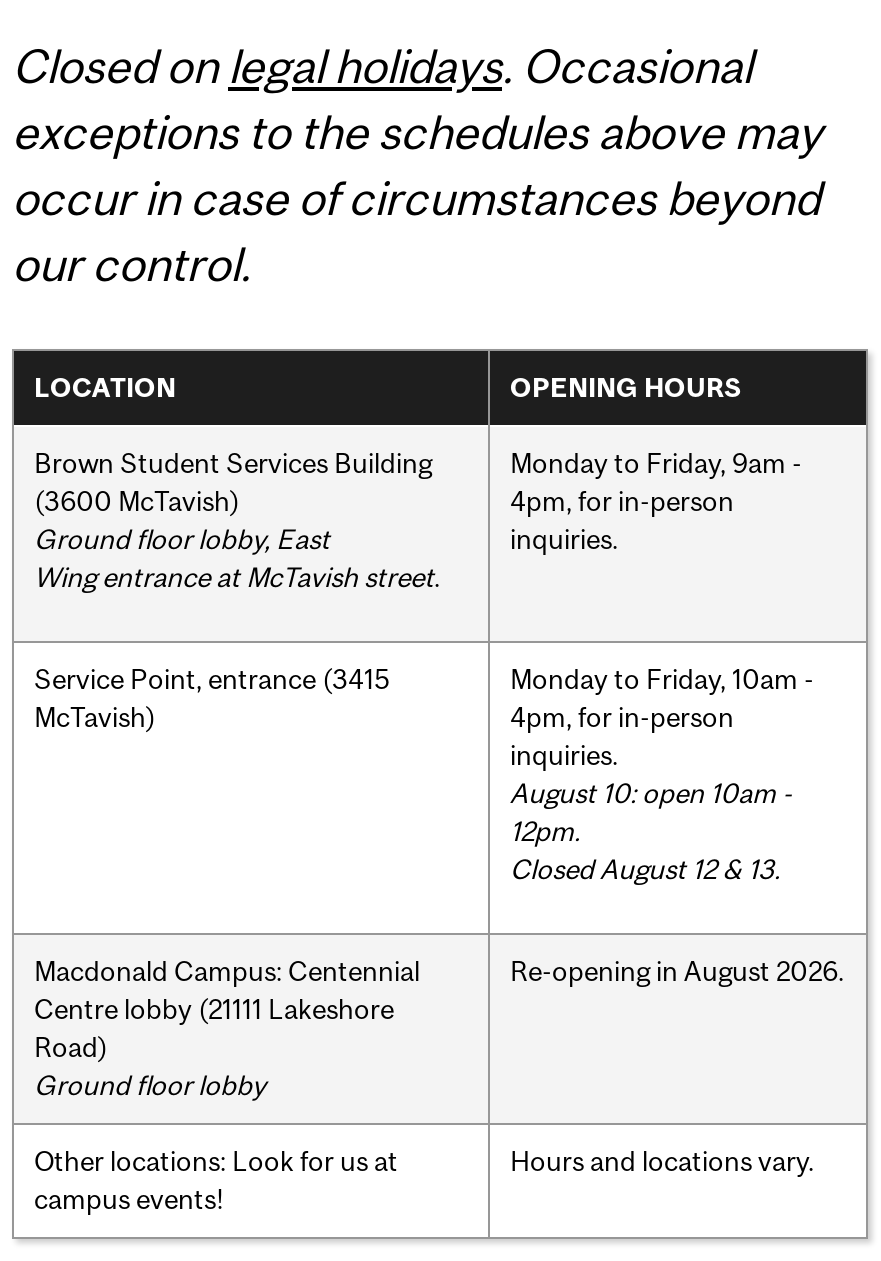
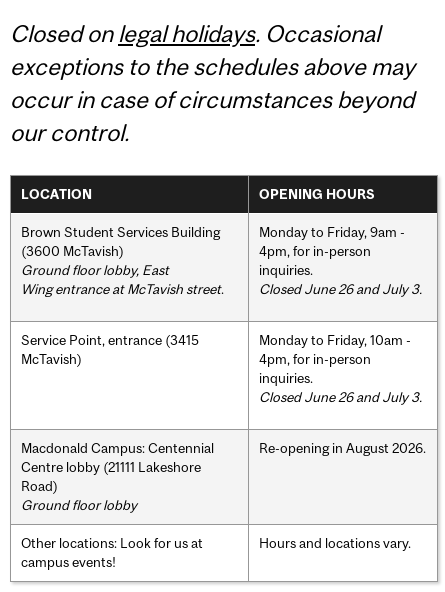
+ Closed June 26 and July 3.

- August 10: open 10am -
- 12pm.
- Closed August 12 & 13.
+ Closed June 26 and July 3.
